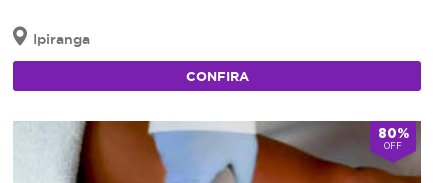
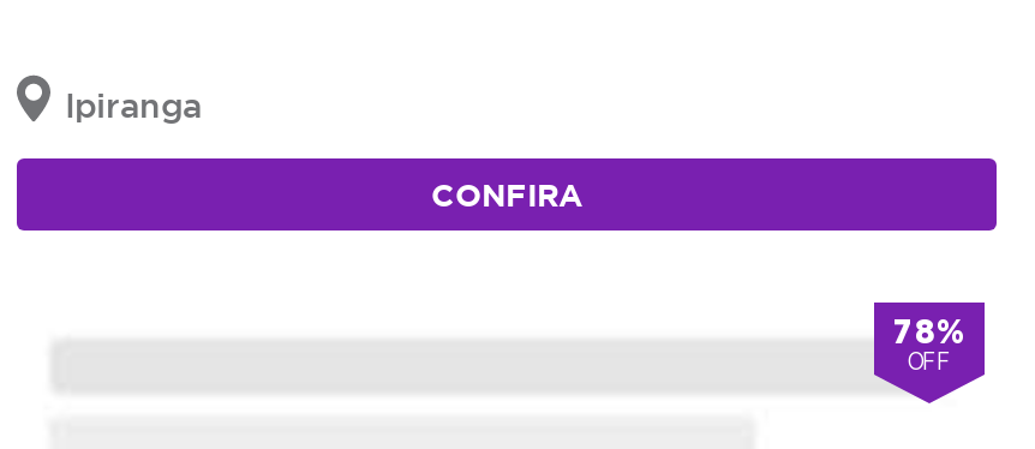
- 80%
+ 78%
